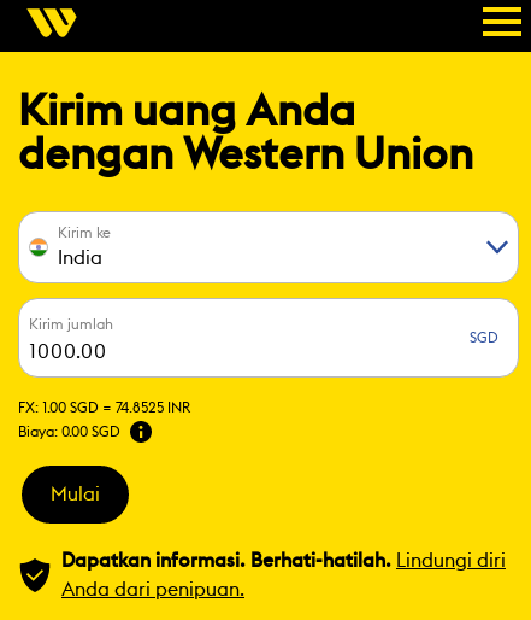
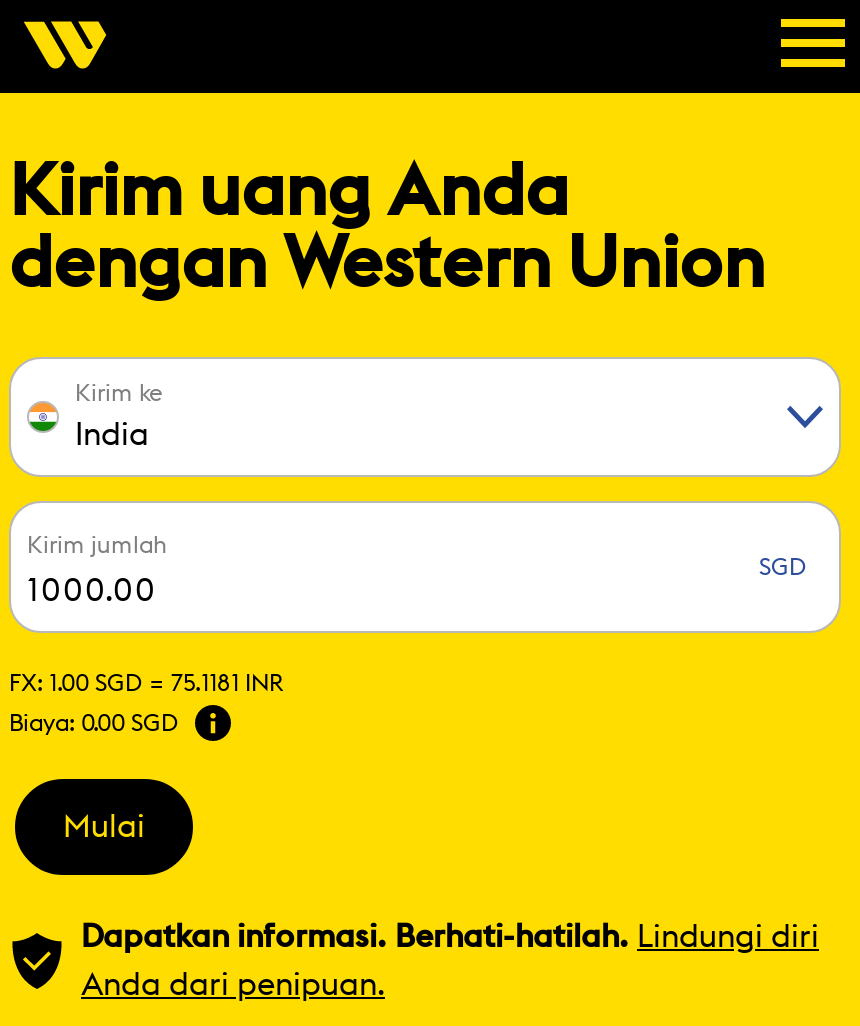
- FX: 1.00 SGD = 74.8525 INR
+ FX: 1.00 SGD = 75.1181 INR
